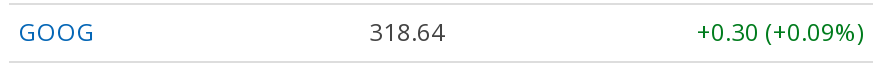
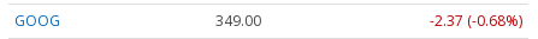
- 318.64
+ 349.00

- +0.30 (+0.09%)
+ -2.37 (-0.68%)
